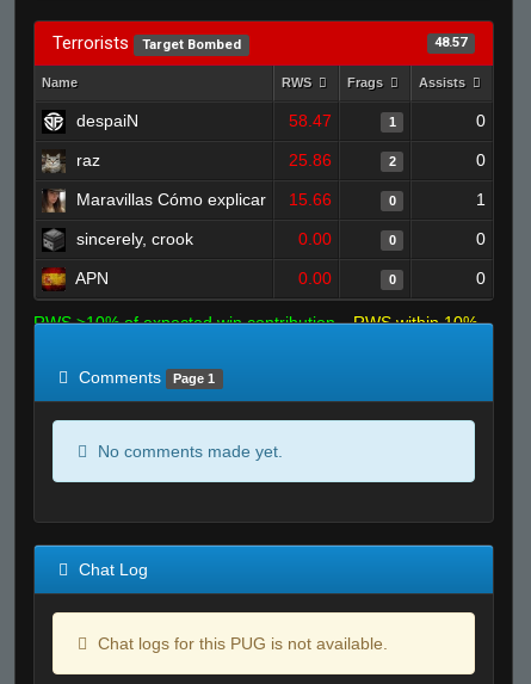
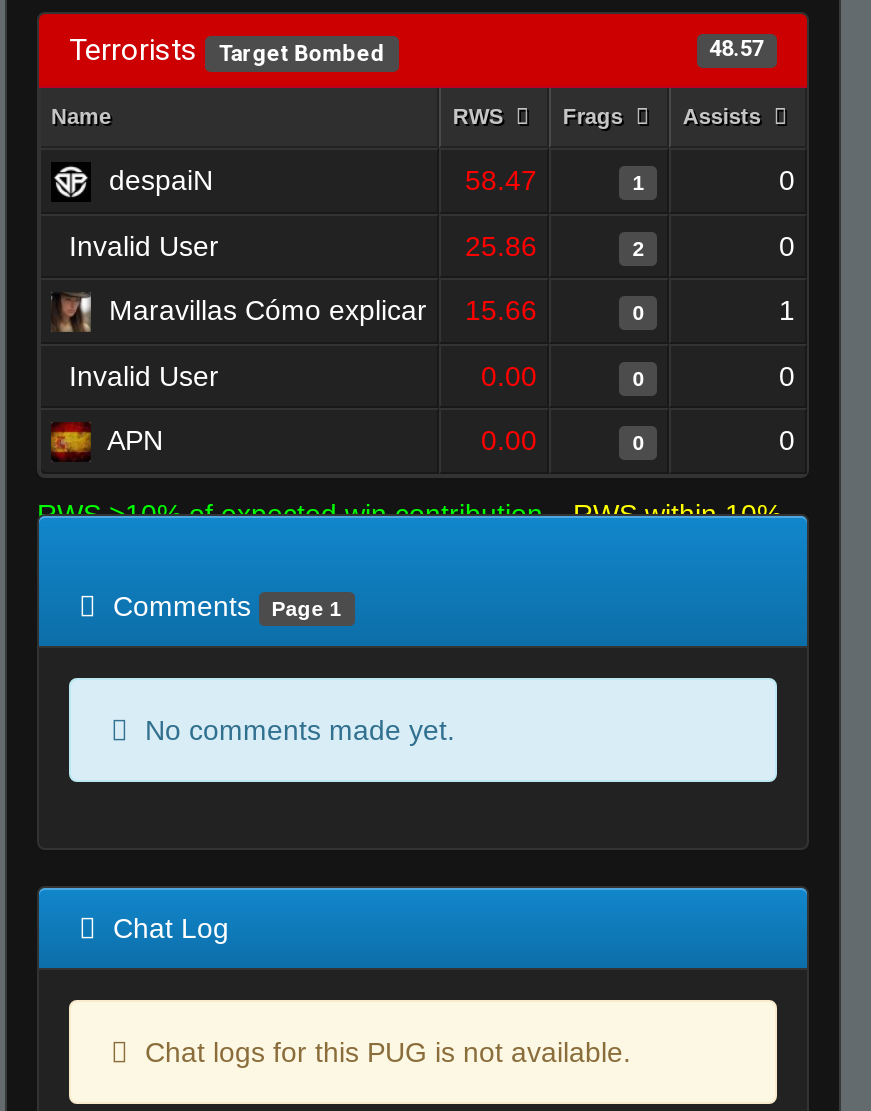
- raz
+ Invalid User

- sincerely, crook
+ Invalid User
